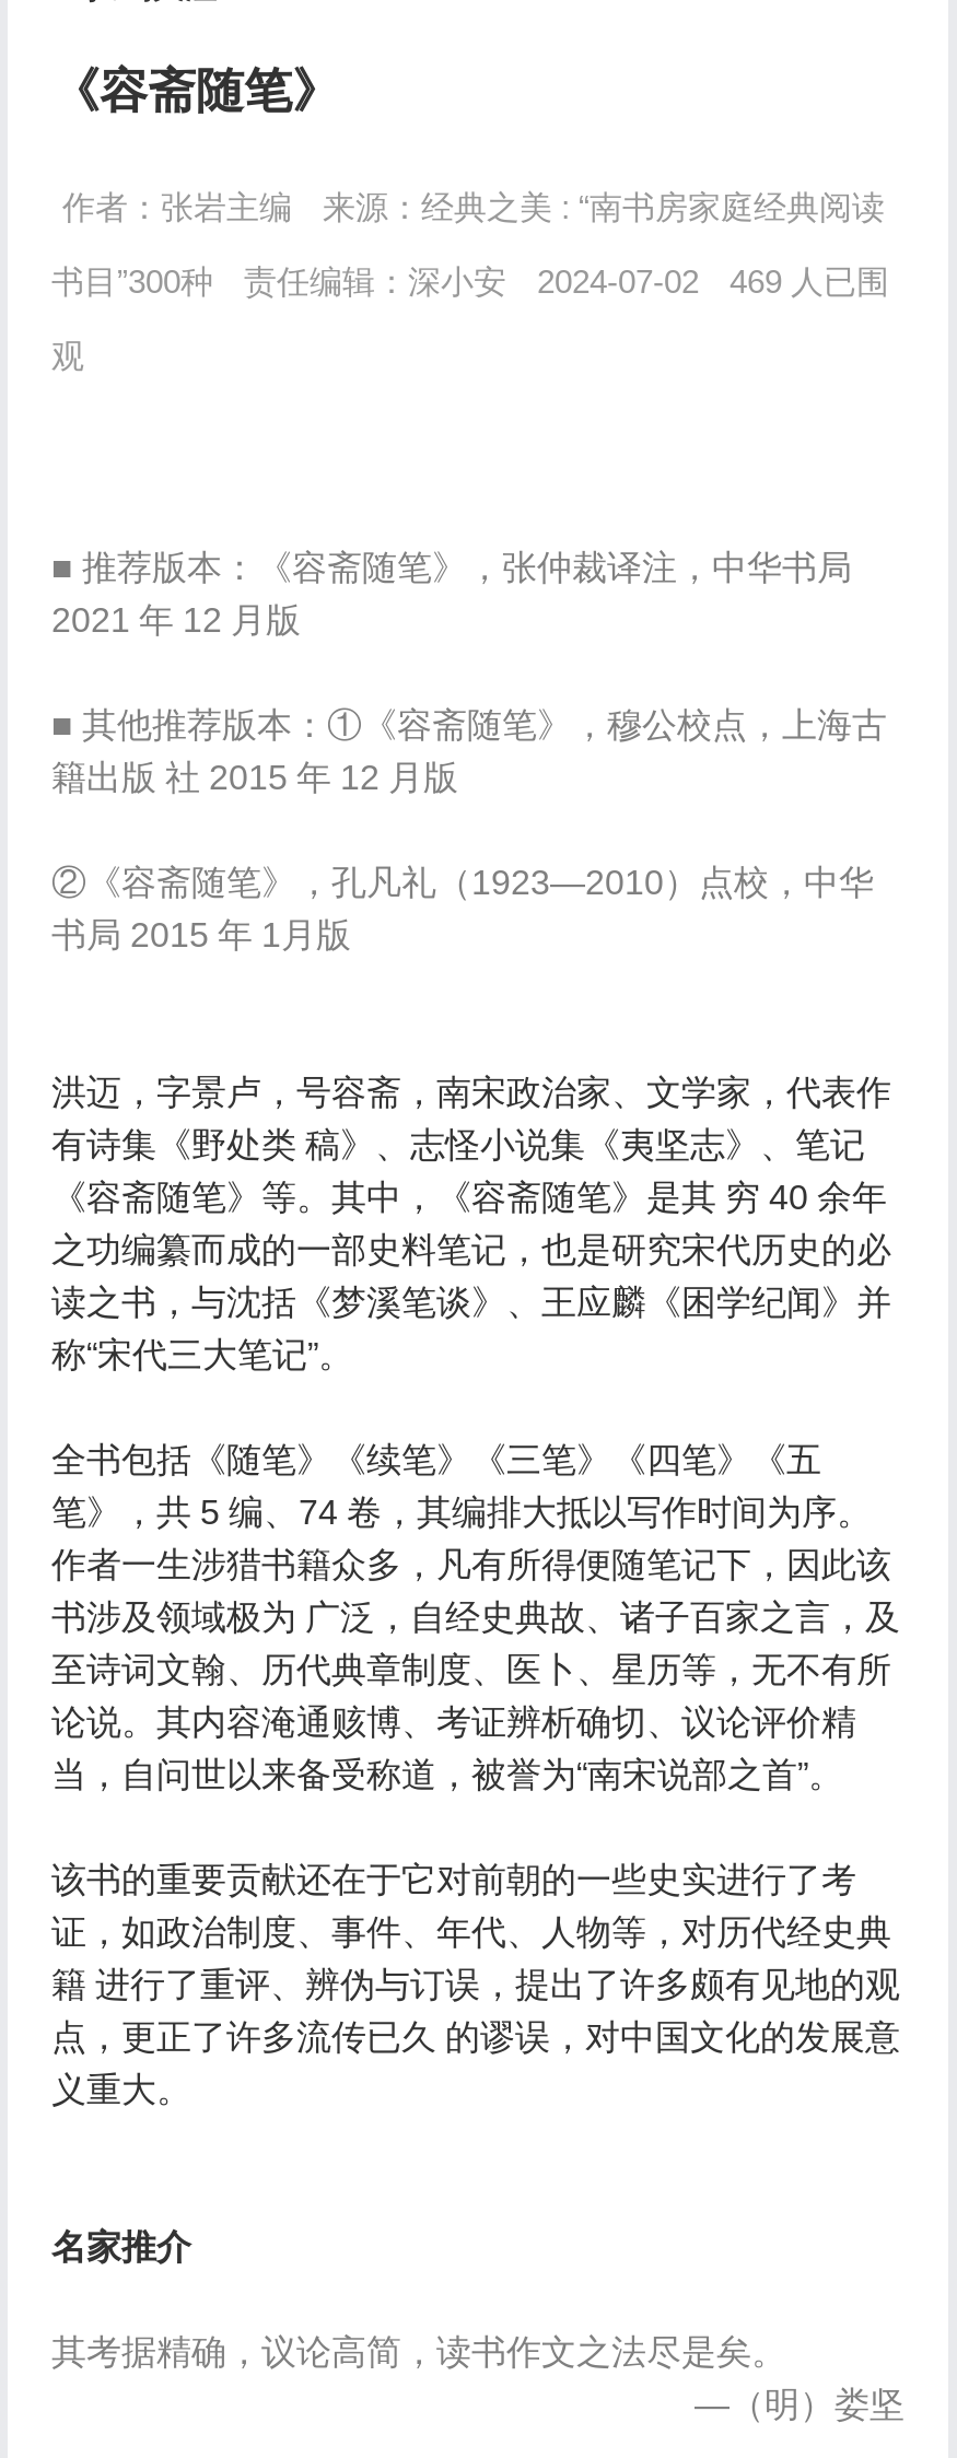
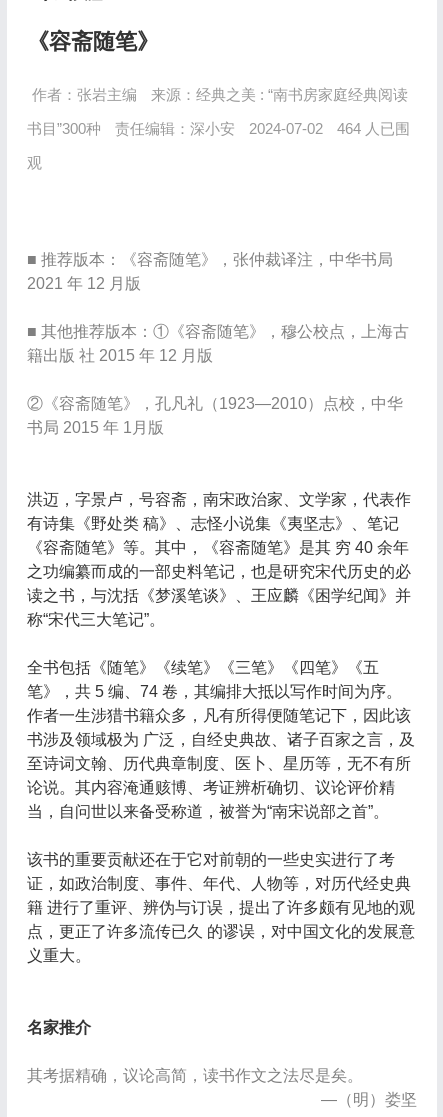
- 书目”300种 责任编辑：深小安 2024-07-02 469 人已围
+ 书目”300种 责任编辑：深小安 2024-07-02 464 人已围
